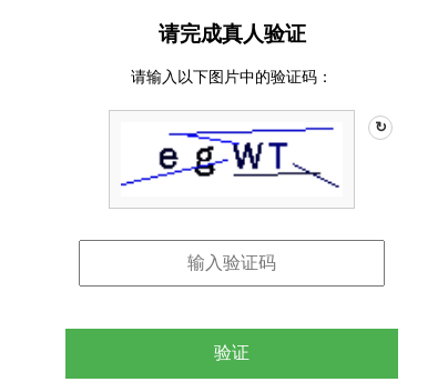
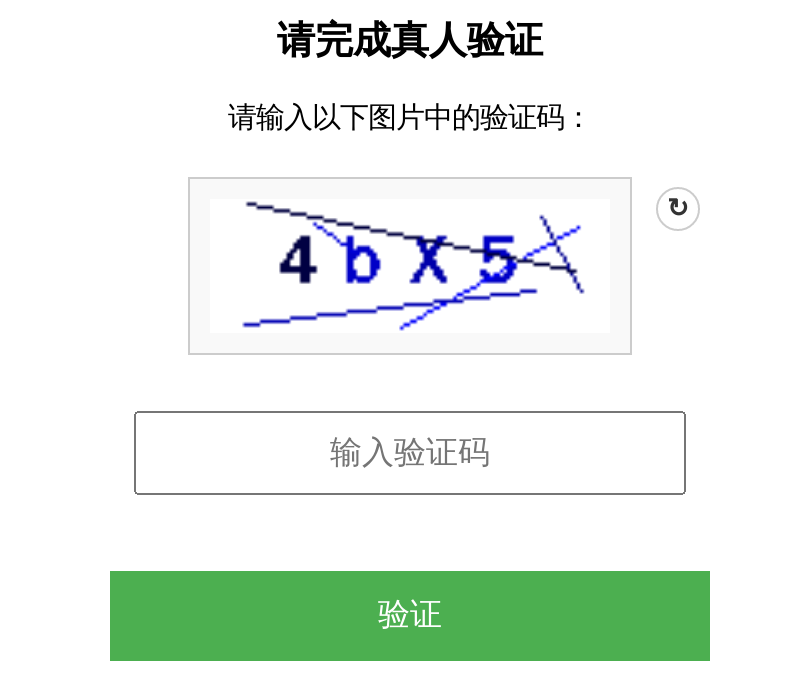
- [image]
+ [image]
